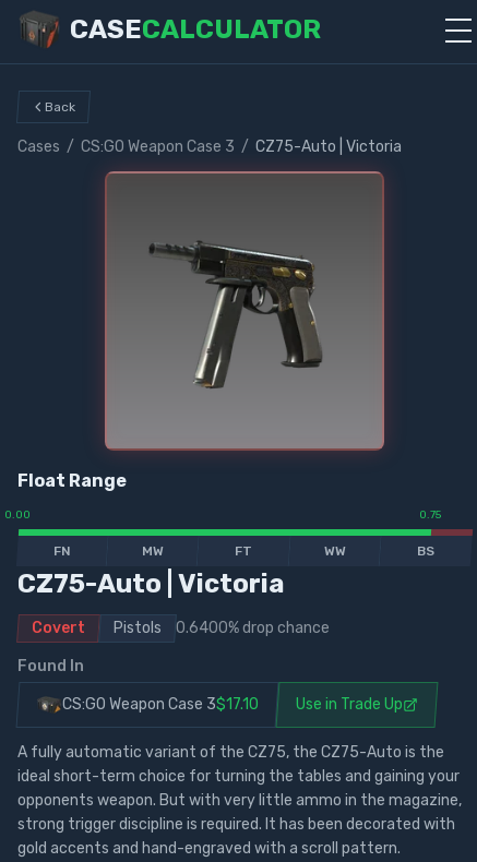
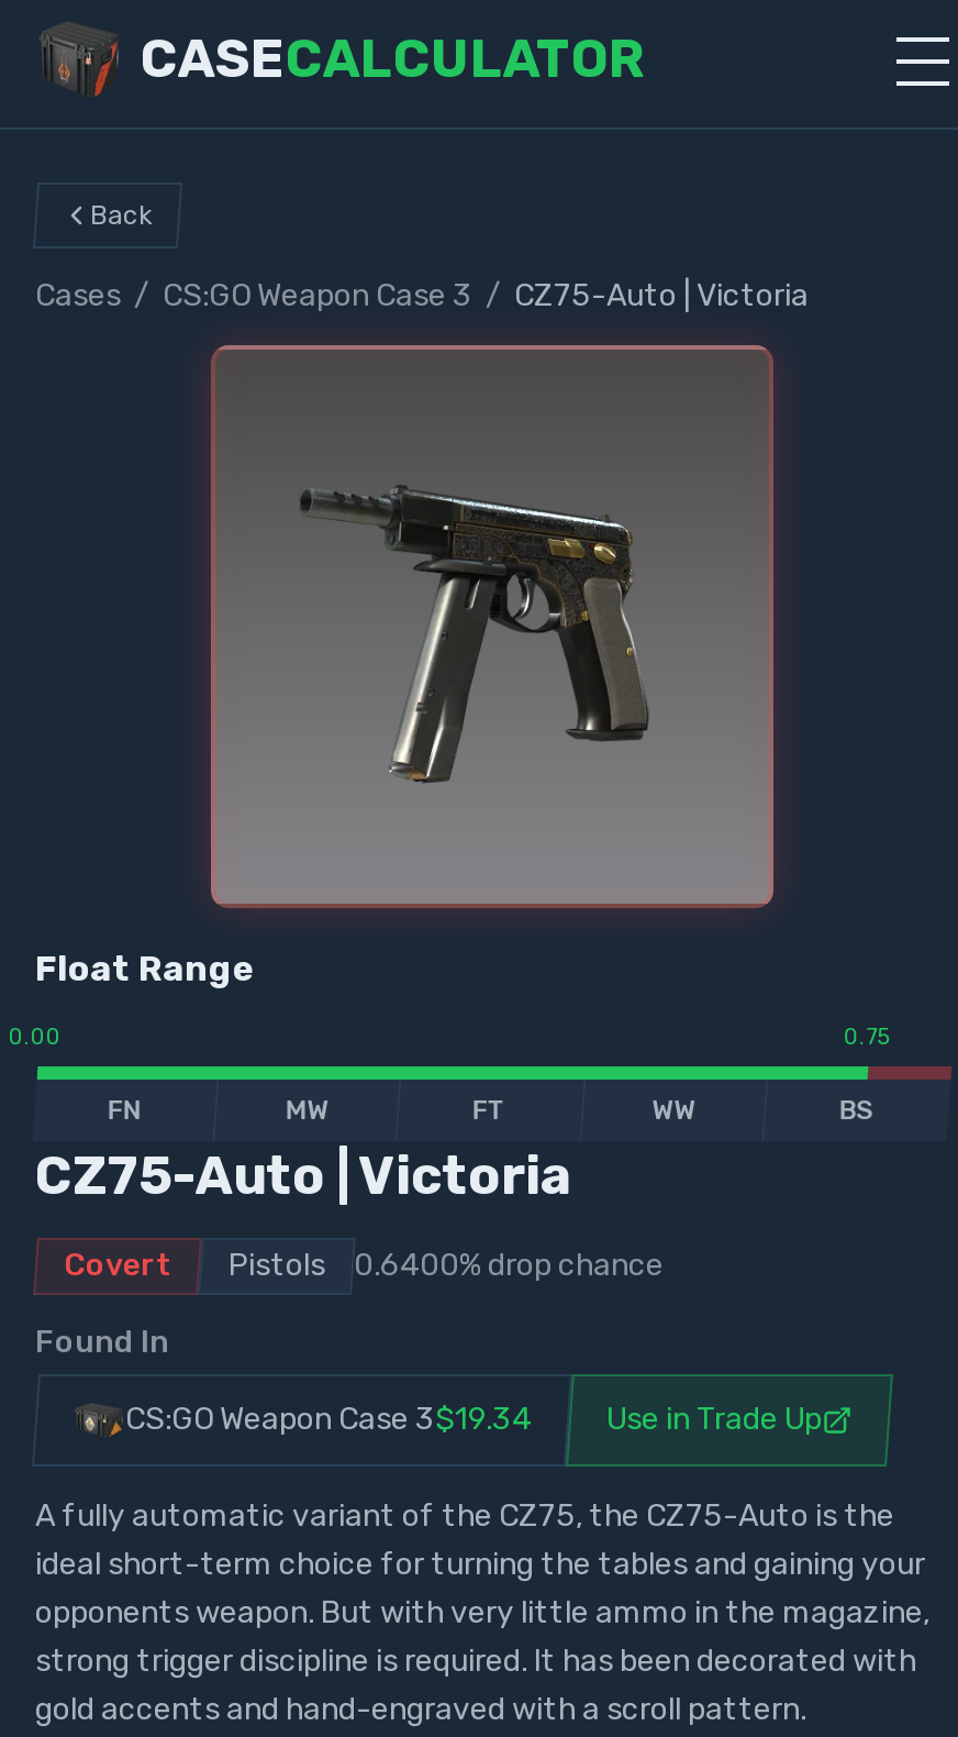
- CS:GO Weapon Case 3$17.10
+ CS:GO Weapon Case 3$19.34
